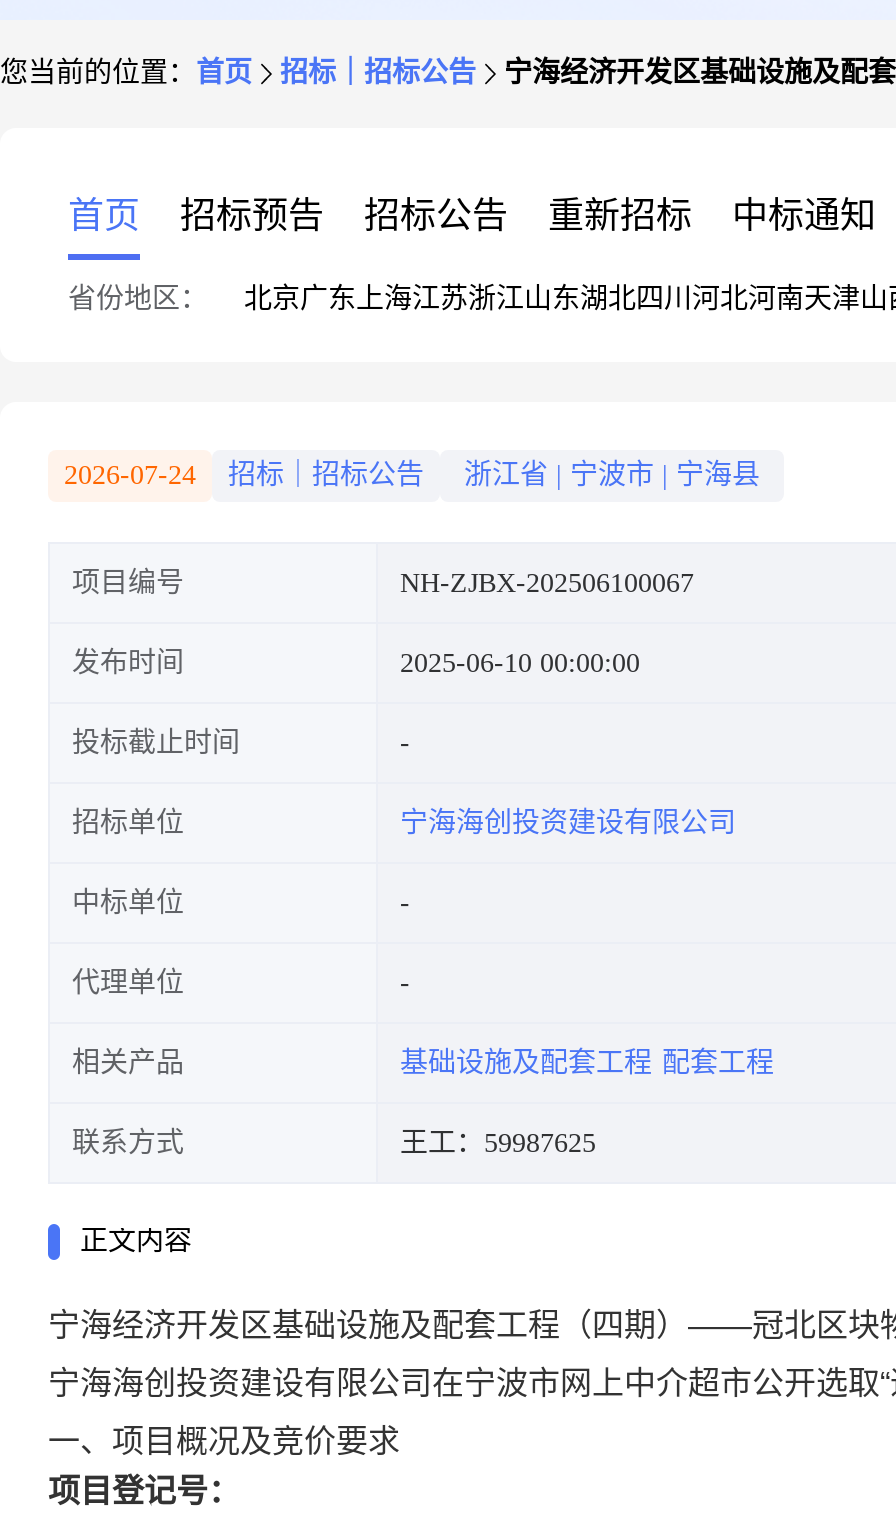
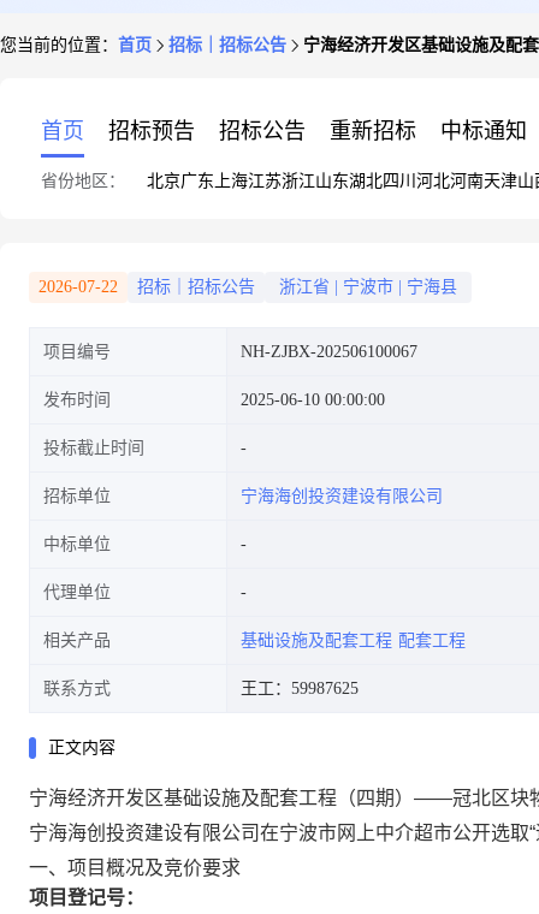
- 2026-07-24
+ 2026-07-22
